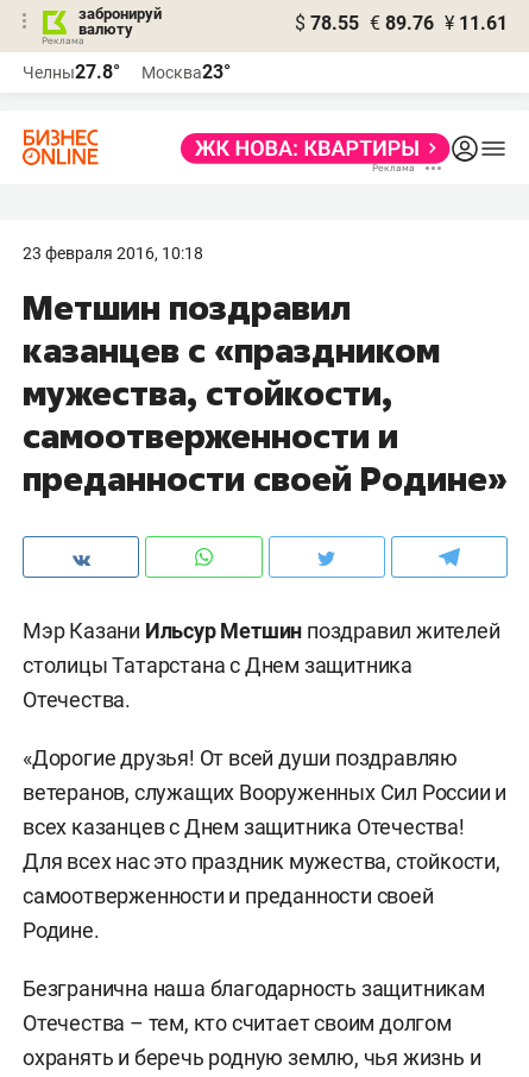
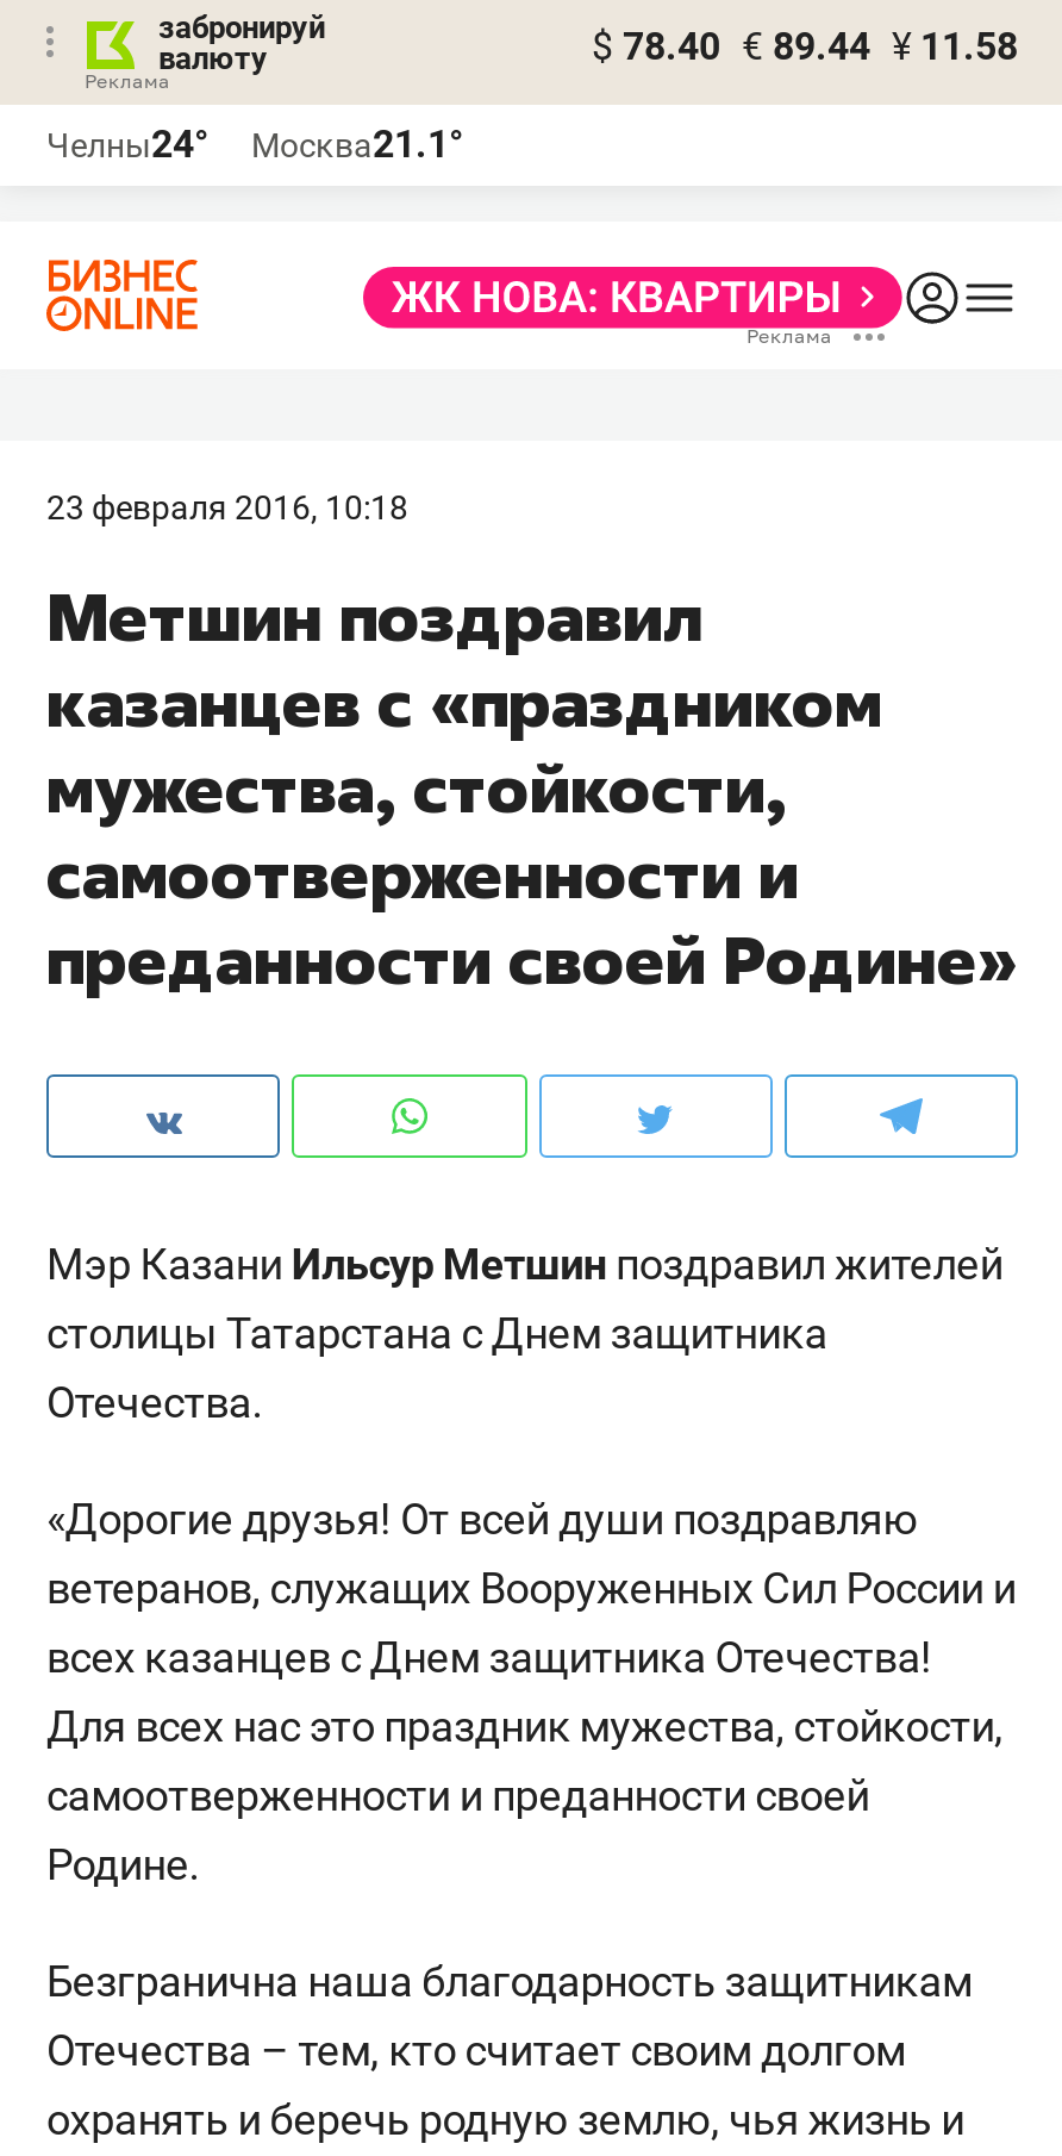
- $ 78.55 € 89.76 ¥ 11.61
+ $ 78.40 € 89.44 ¥ 11.58

- Челны27.8°
+ Челны24°

- Москва23°
+ Москва21.1°
